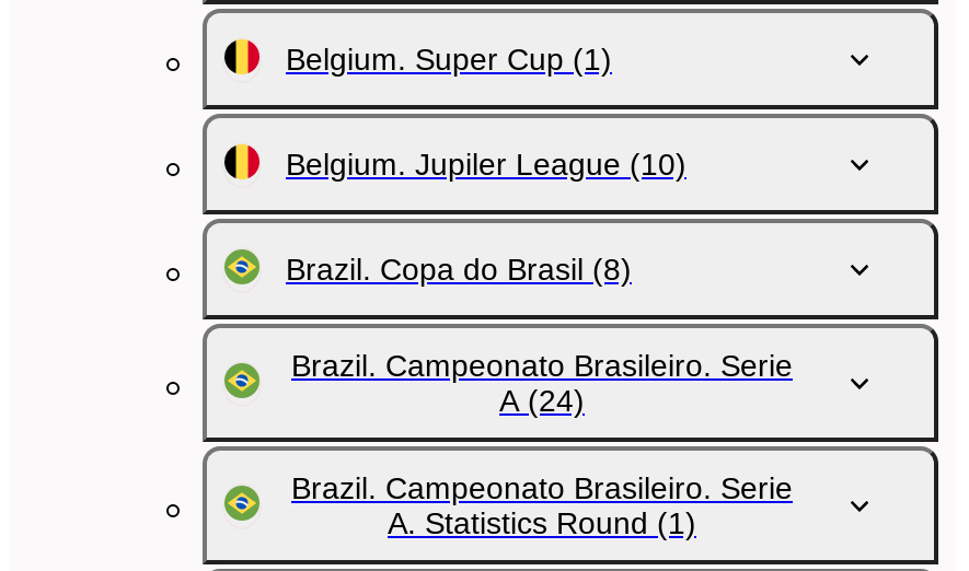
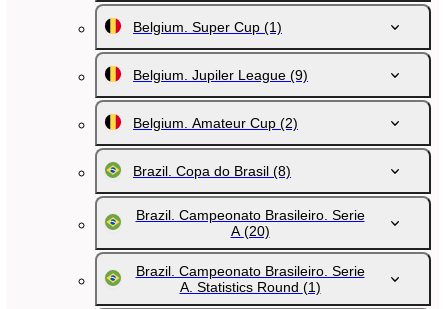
- Belgium. Jupiler League (10)
+ Belgium. Jupiler League (9)
+ Belgium. Amateur Cup (2)

- A (24)
+ A (20)
